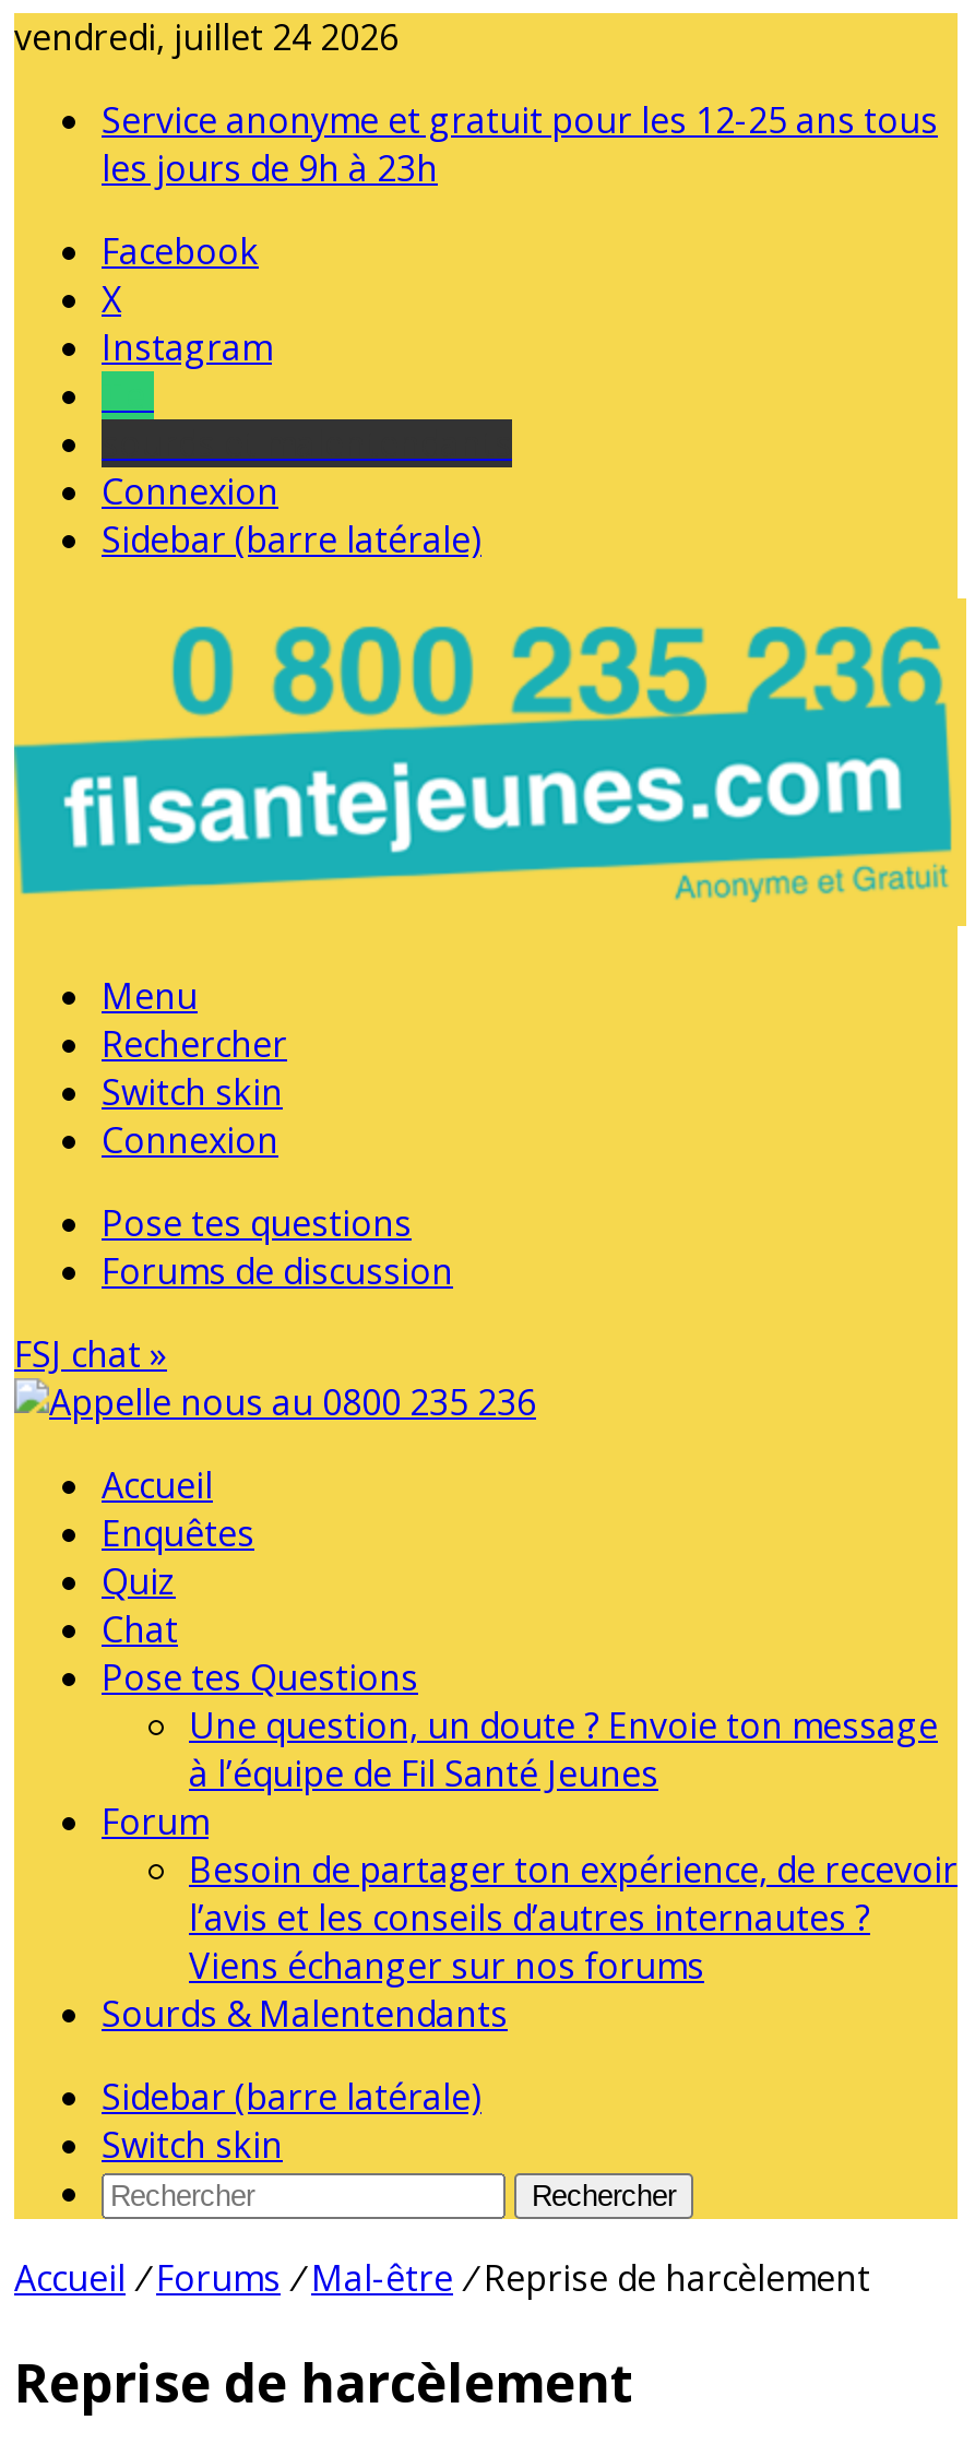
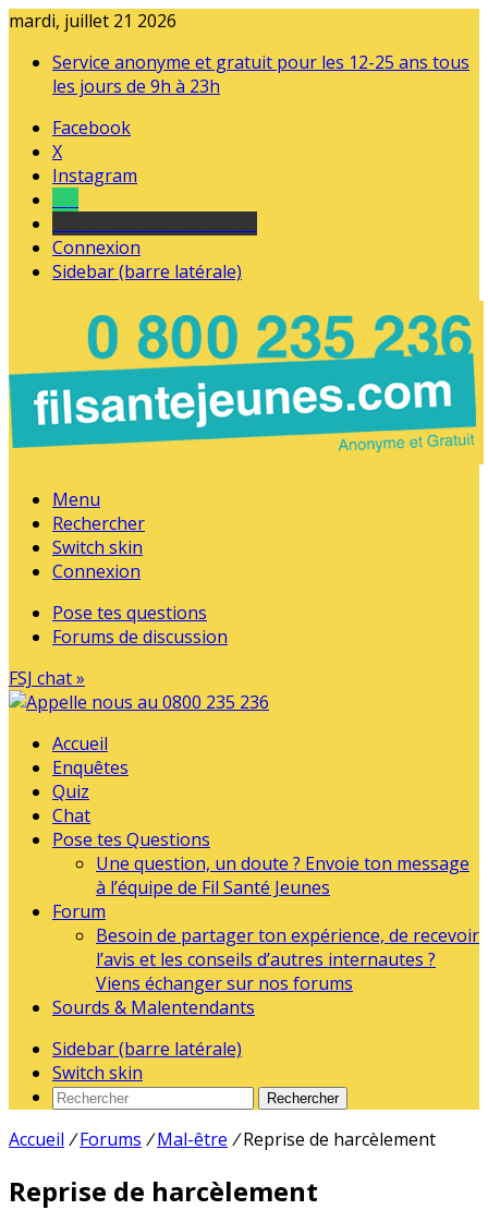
- vendredi, juillet 24 2026
+ mardi, juillet 21 2026
